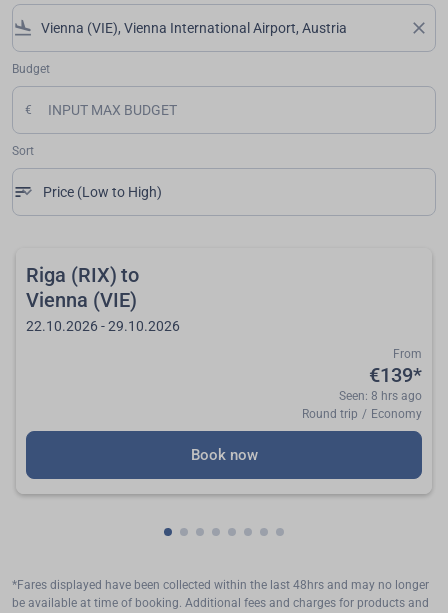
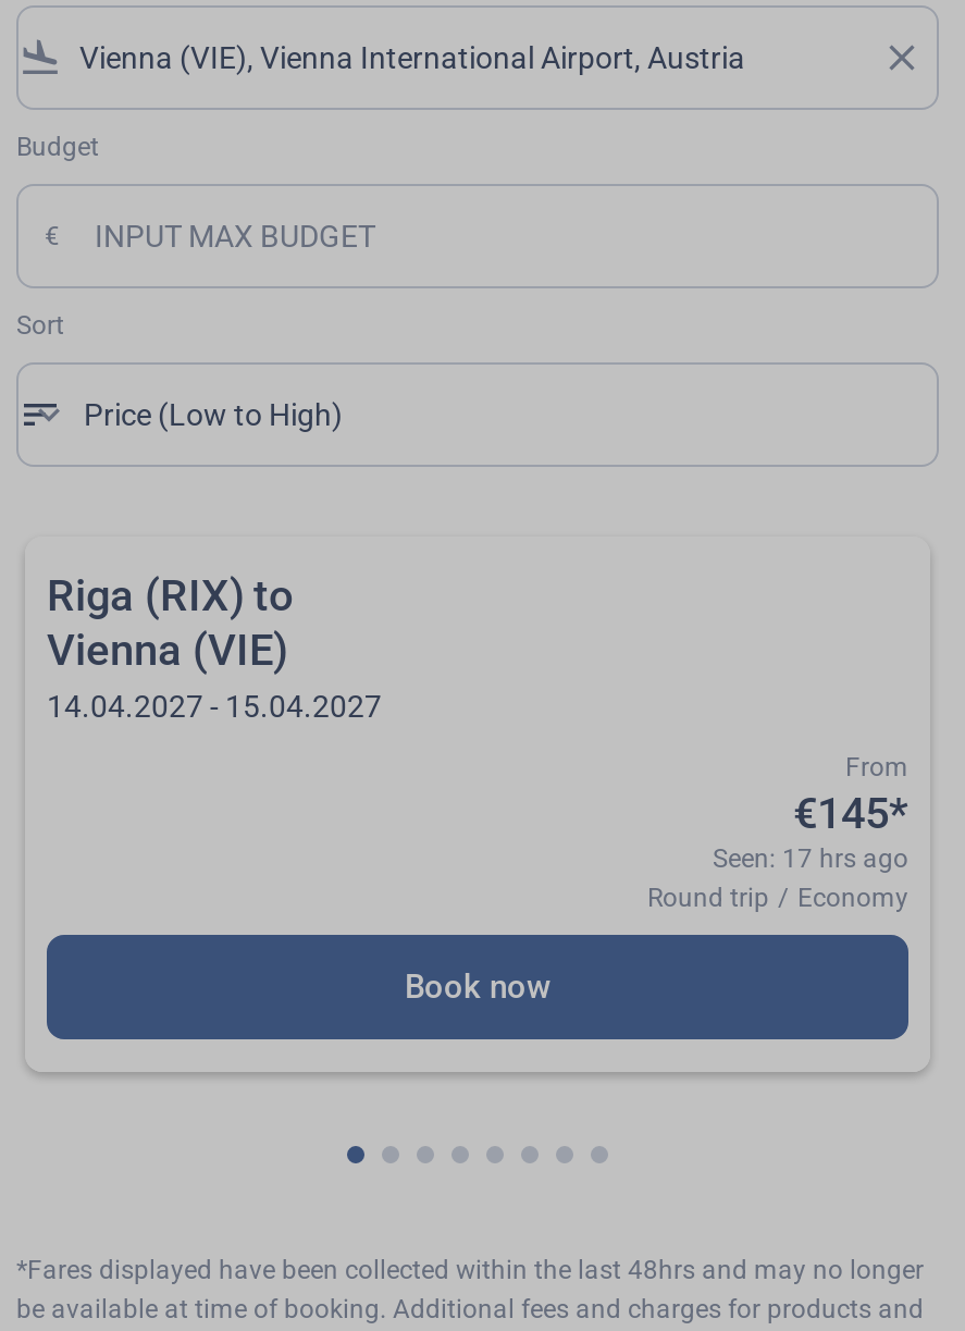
- 22.10.2026 - 29.10.2026
+ 14.04.2027 - 15.04.2027

- €139*
+ €145*

- Seen: 8 hrs ago
+ Seen: 17 hrs ago
